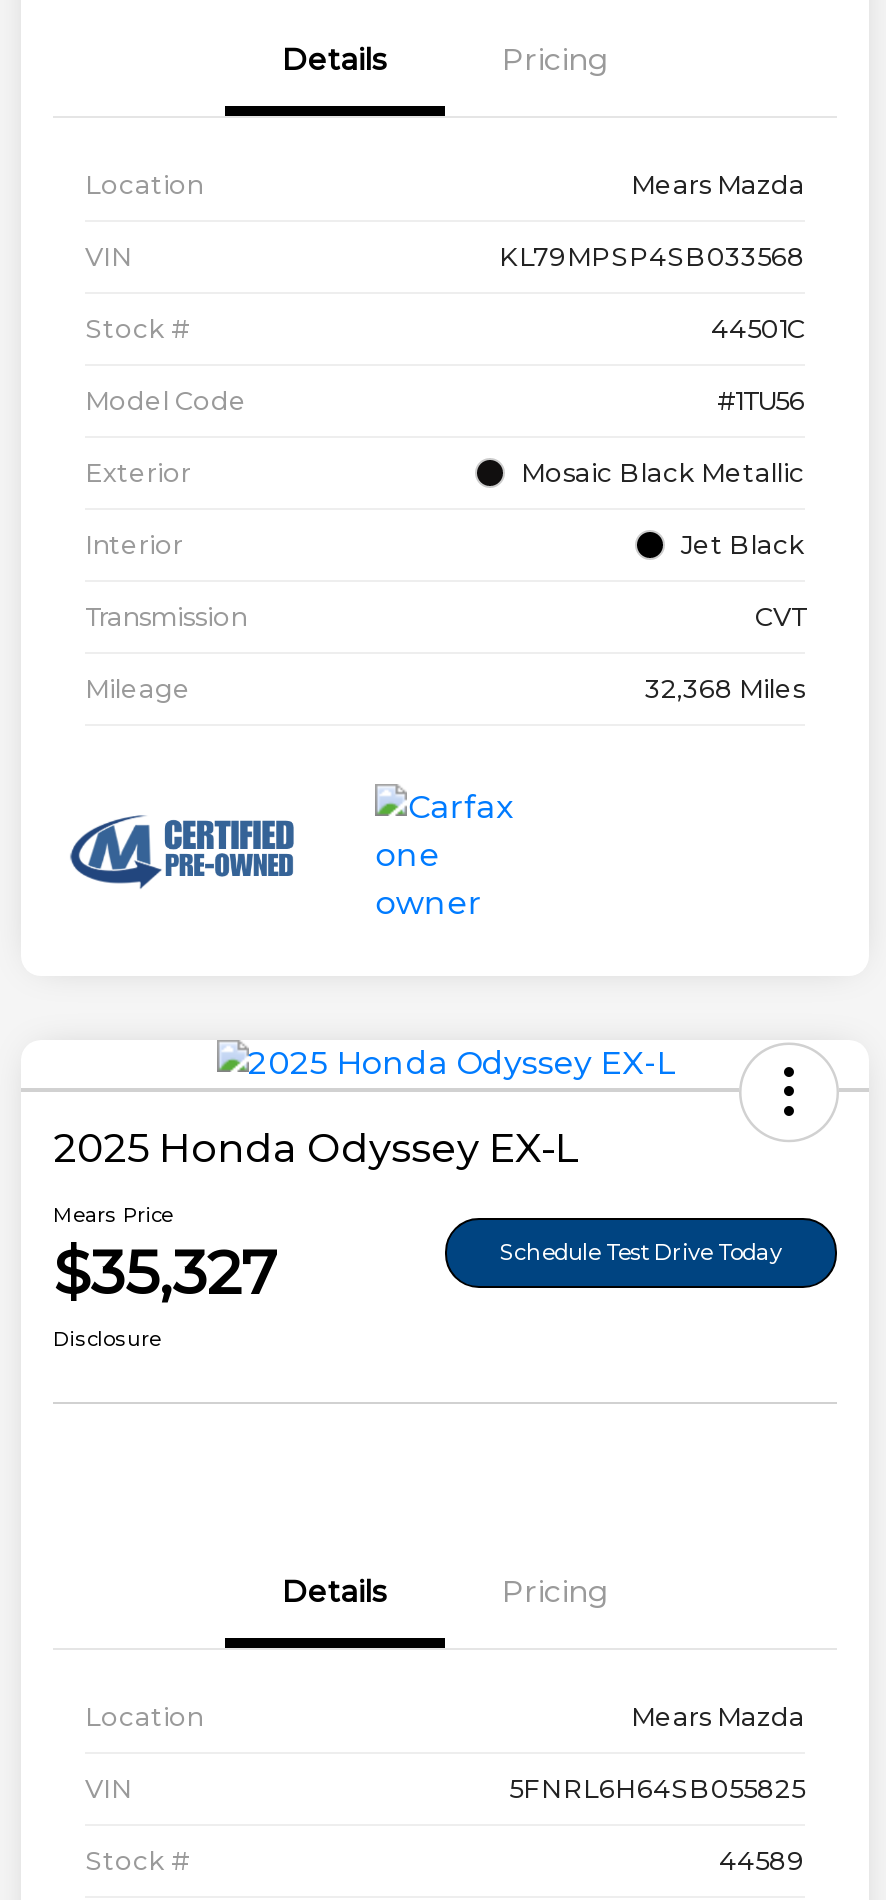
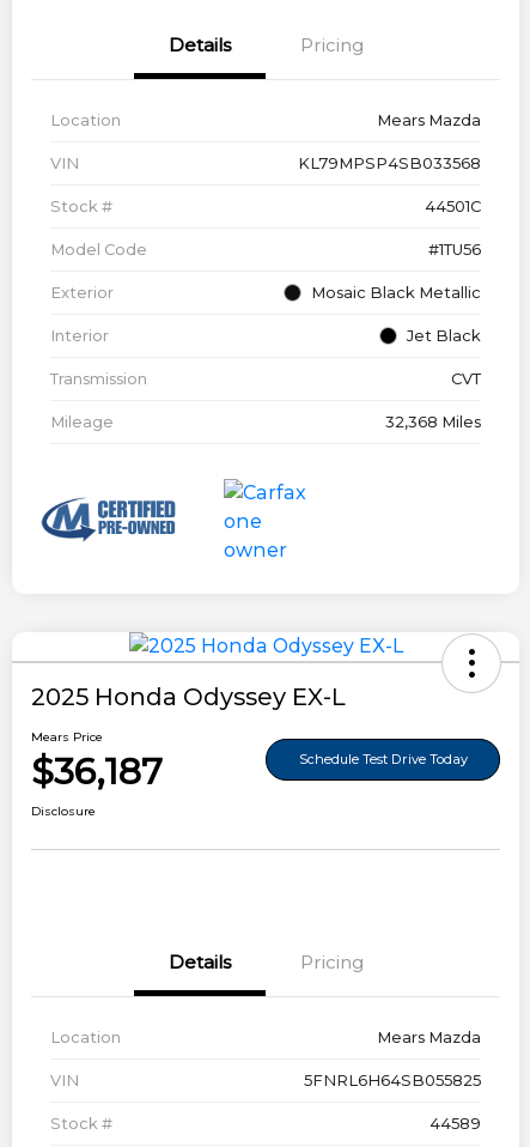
- $35,327
+ $36,187
